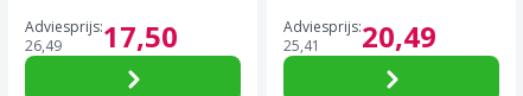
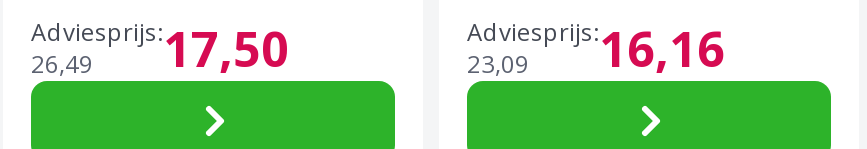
- Adviesprijs: 20,49
+ Adviesprijs: 16,16

- 25,41
+ 23,09
